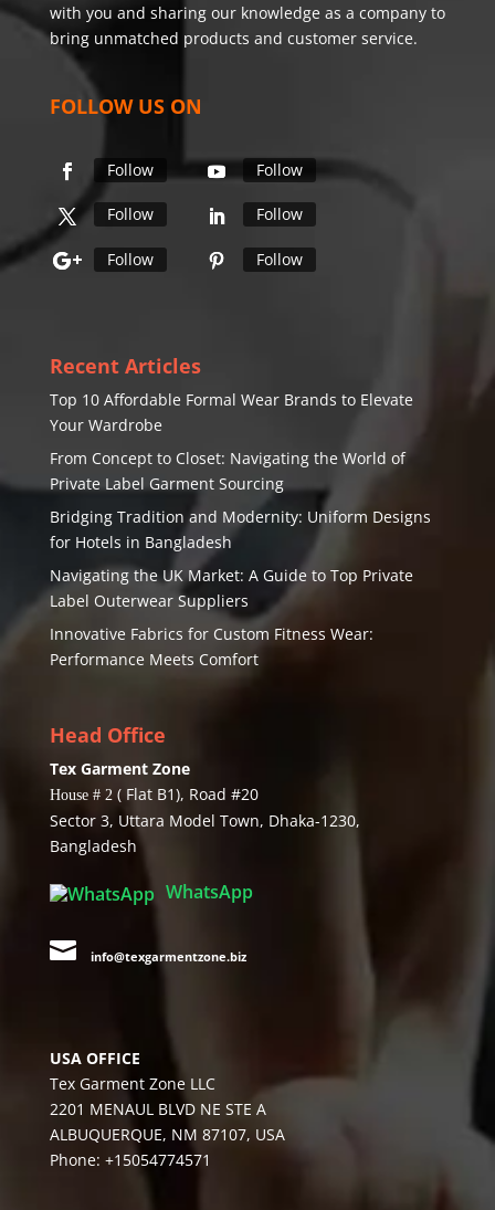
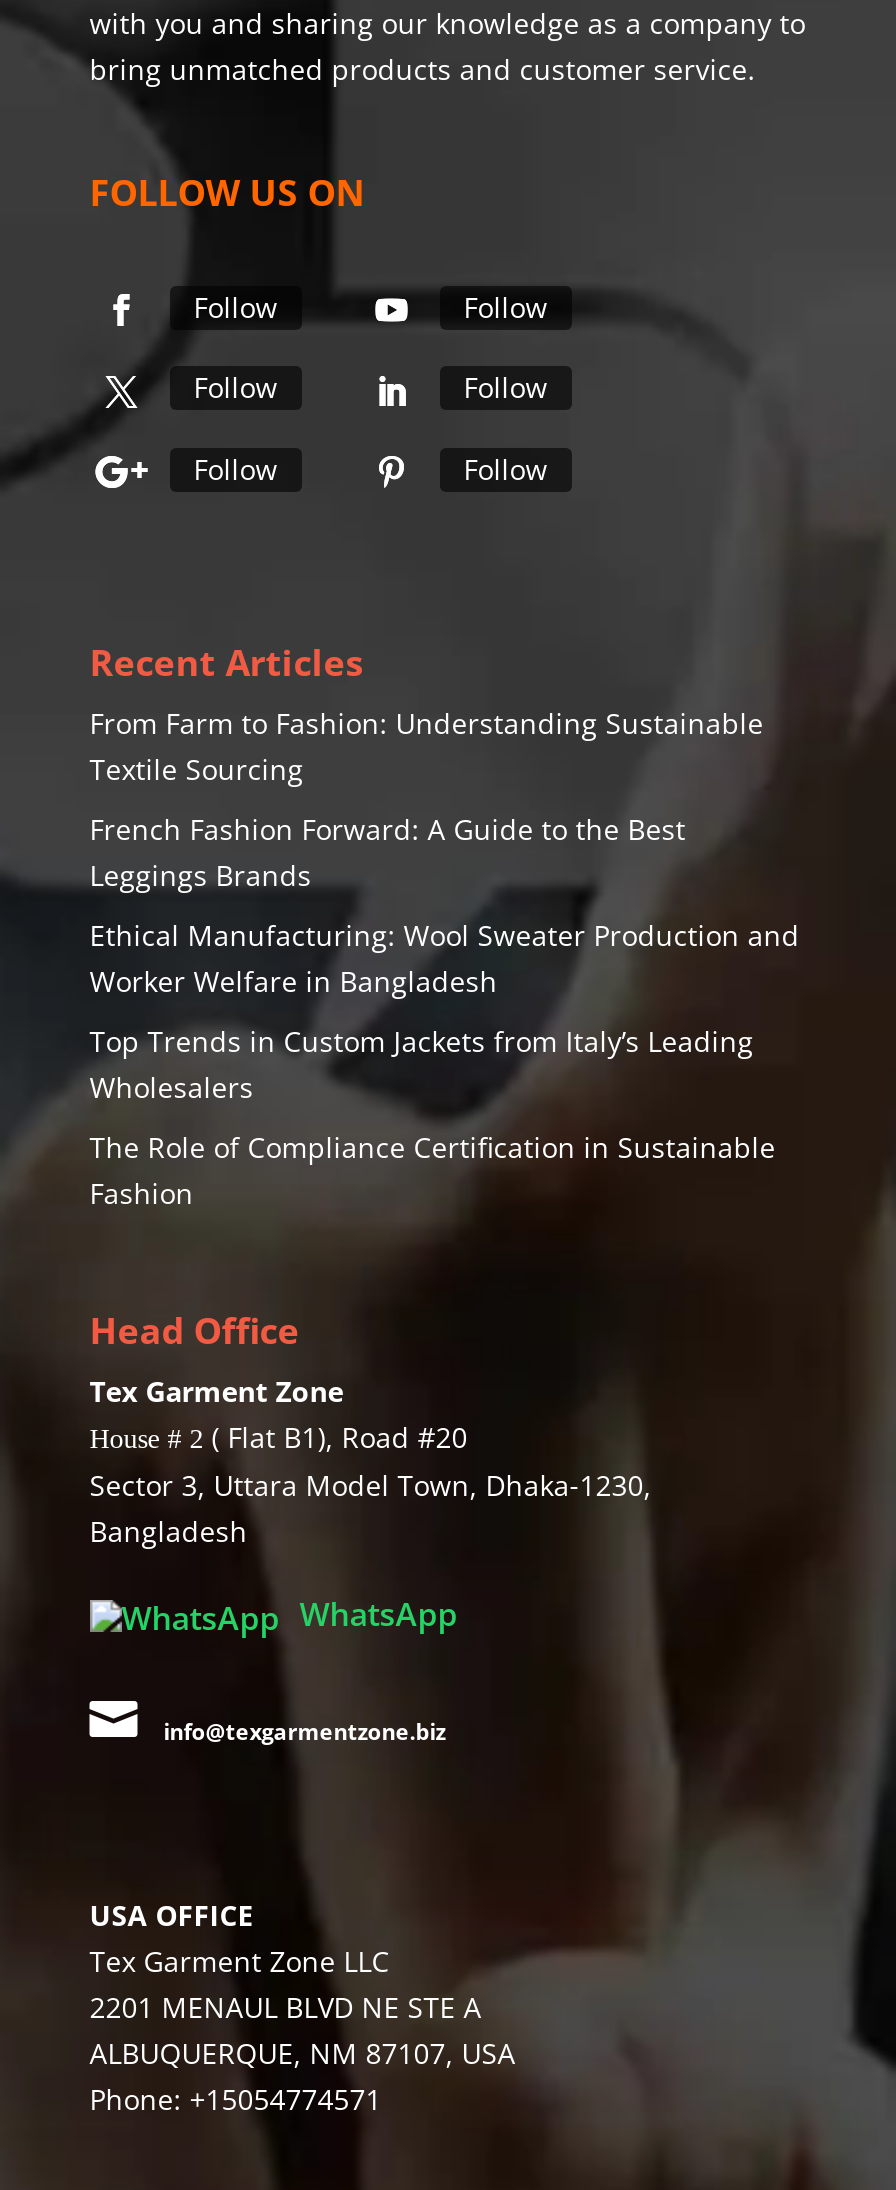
- Top 10 Affordable Formal Wear Brands to Elevate
- Your Wardrobe
+ From Farm to Fashion: Understanding Sustainable
+ Textile Sourcing

- From Concept to Closet: Navigating the World of
- Private Label Garment Sourcing
+ French Fashion Forward: A Guide to the Best
+ Leggings Brands

- Bridging Tradition and Modernity: Uniform Designs
- for Hotels in Bangladesh
+ Ethical Manufacturing: Wool Sweater Production and
+ Worker Welfare in Bangladesh

- Navigating the UK Market: A Guide to Top Private
- Label Outerwear Suppliers
+ Top Trends in Custom Jackets from Italy’s Leading
+ Wholesalers

- Innovative Fabrics for Custom Fitness Wear:
- Performance Meets Comfort
+ The Role of Compliance Certification in Sustainable
+ Fashion
